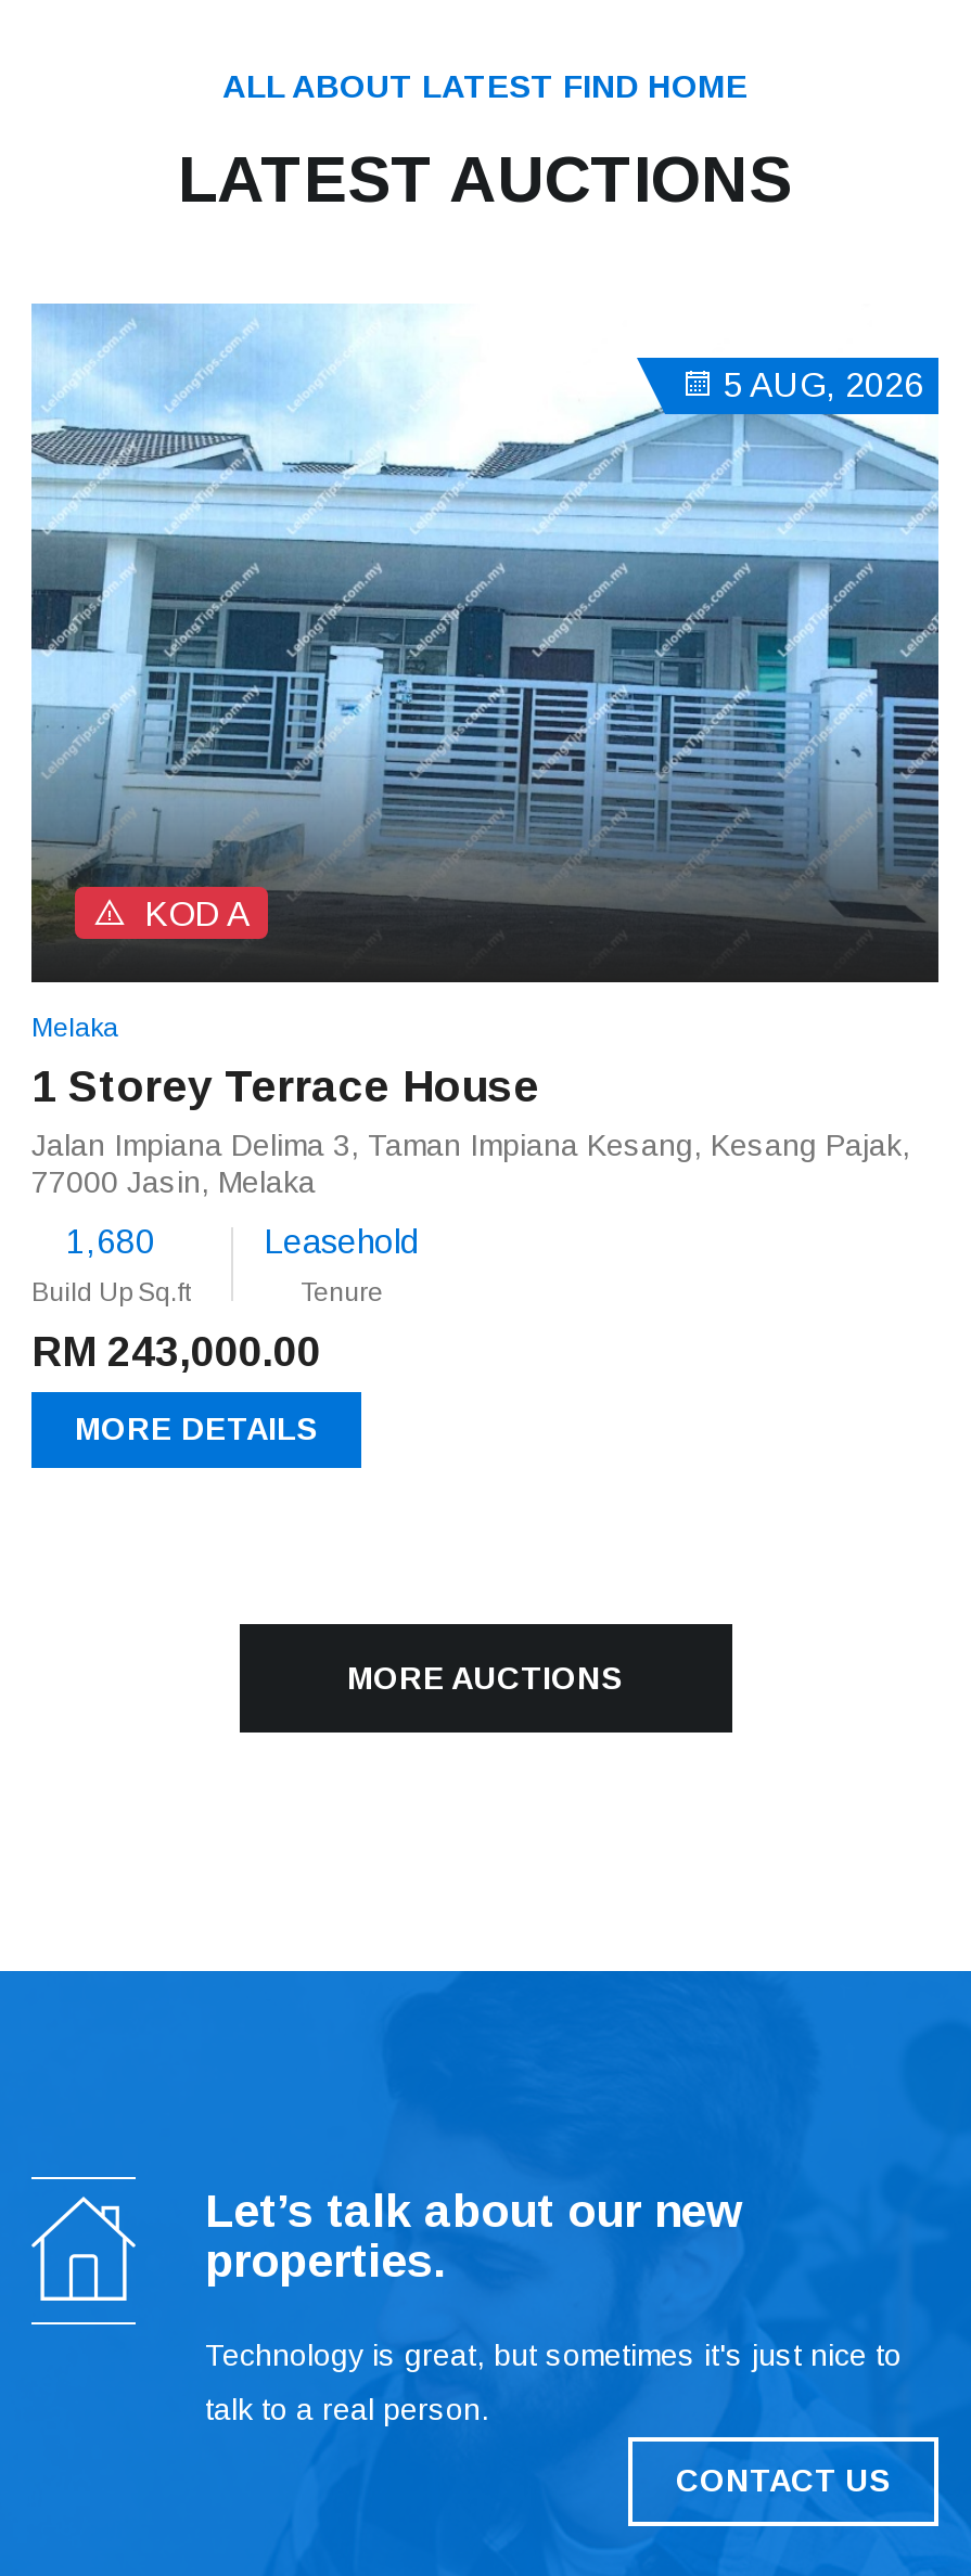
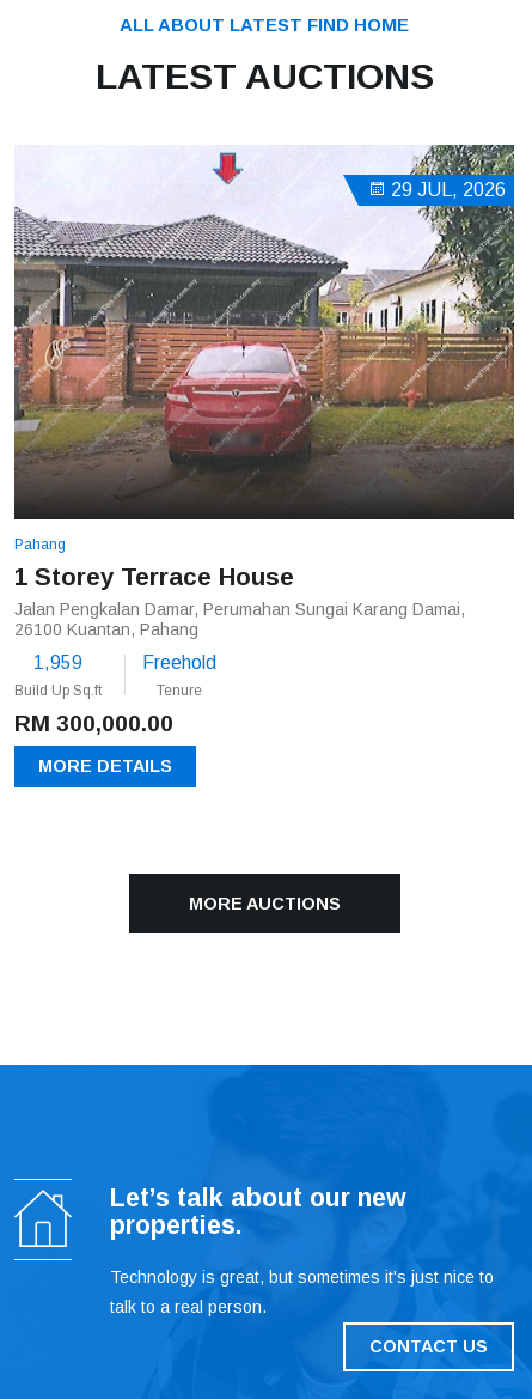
- [image]
- 5 AUG, 2026
+ [image]
+ 29 JUL, 2026

- KOD A
- Melaka
+ Pahang

- Jalan Impiana Delima 3, Taman Impiana Kesang, Kesang Pajak,
- 77000 Jasin, Melaka
+ Jalan Pengkalan Damar, Perumahan Sungai Karang Damai,
+ 26100 Kuantan, Pahang

- 1,680
+ 1,959

- Leasehold
+ Freehold

- RM 243,000.00
+ RM 300,000.00
